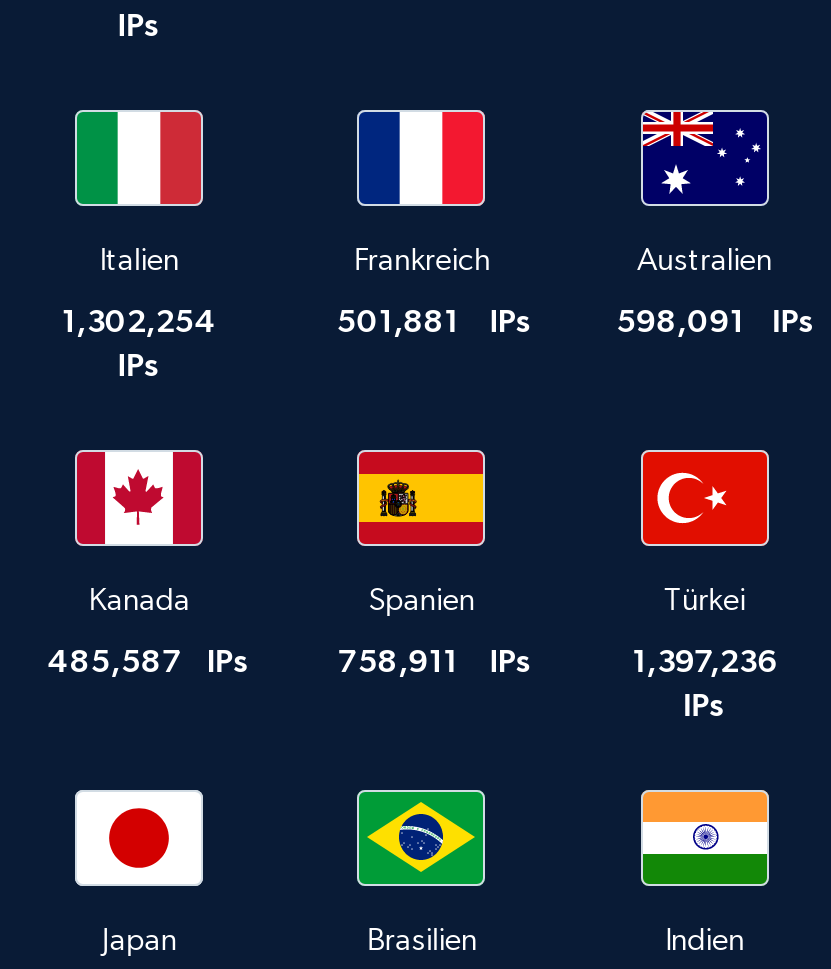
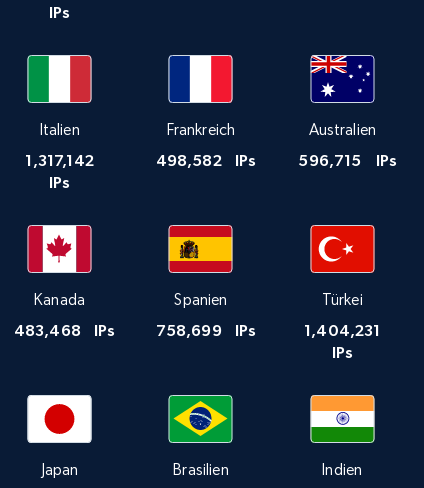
- 1,302,254
+ 1,317,142

- 501,881
- IPs
+ 498,582 IPs

- 598,091 IPs
+ 596,715 IPs

- 485,587 IPs
+ 483,468 IPs

- 758,911
- IPs
+ 758,699 IPs

- 1,397,236
+ 1,404,231
